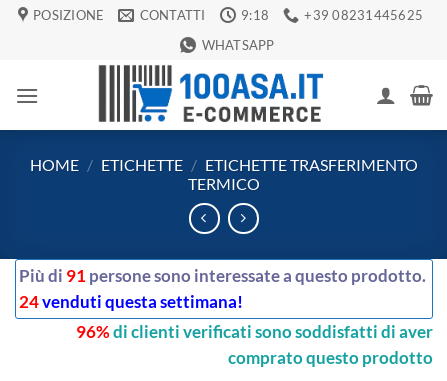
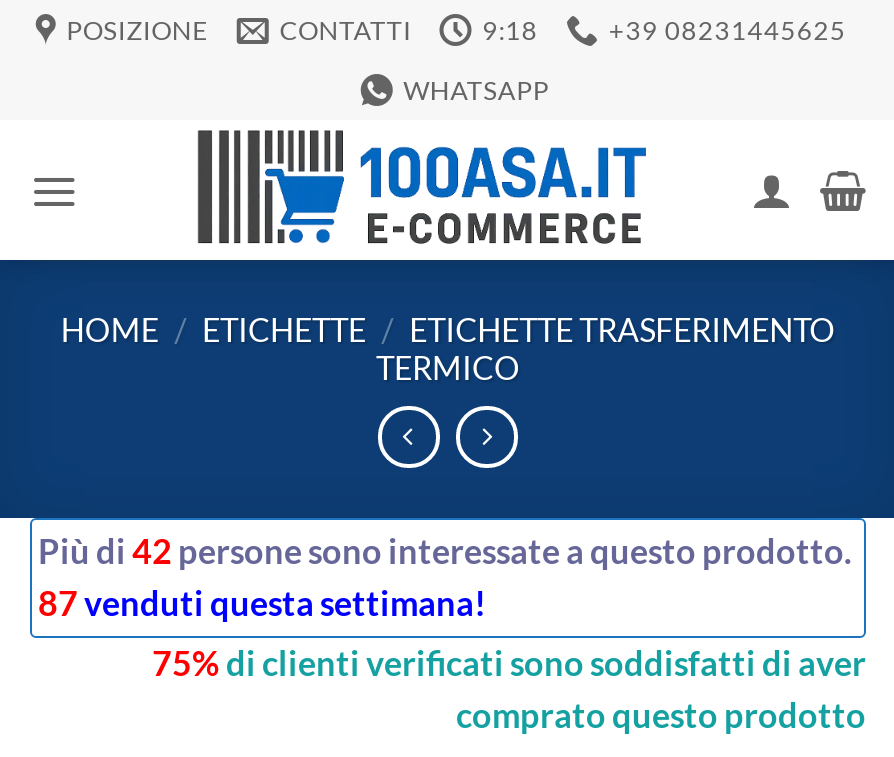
- Più di 91 persone sono interessate a questo prodotto.
+ Più di 42 persone sono interessate a questo prodotto.

- 24 venduti questa settimana!
+ 87 venduti questa settimana!

- 96% di clienti verificati sono soddisfatti di aver
+ 75% di clienti verificati sono soddisfatti di aver
